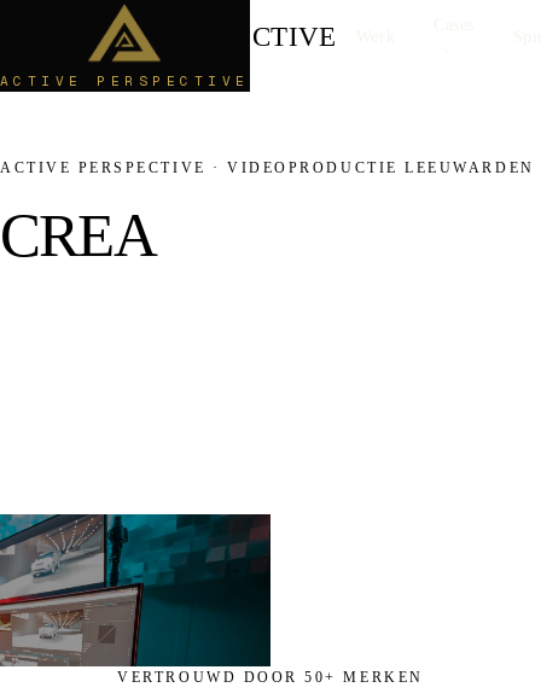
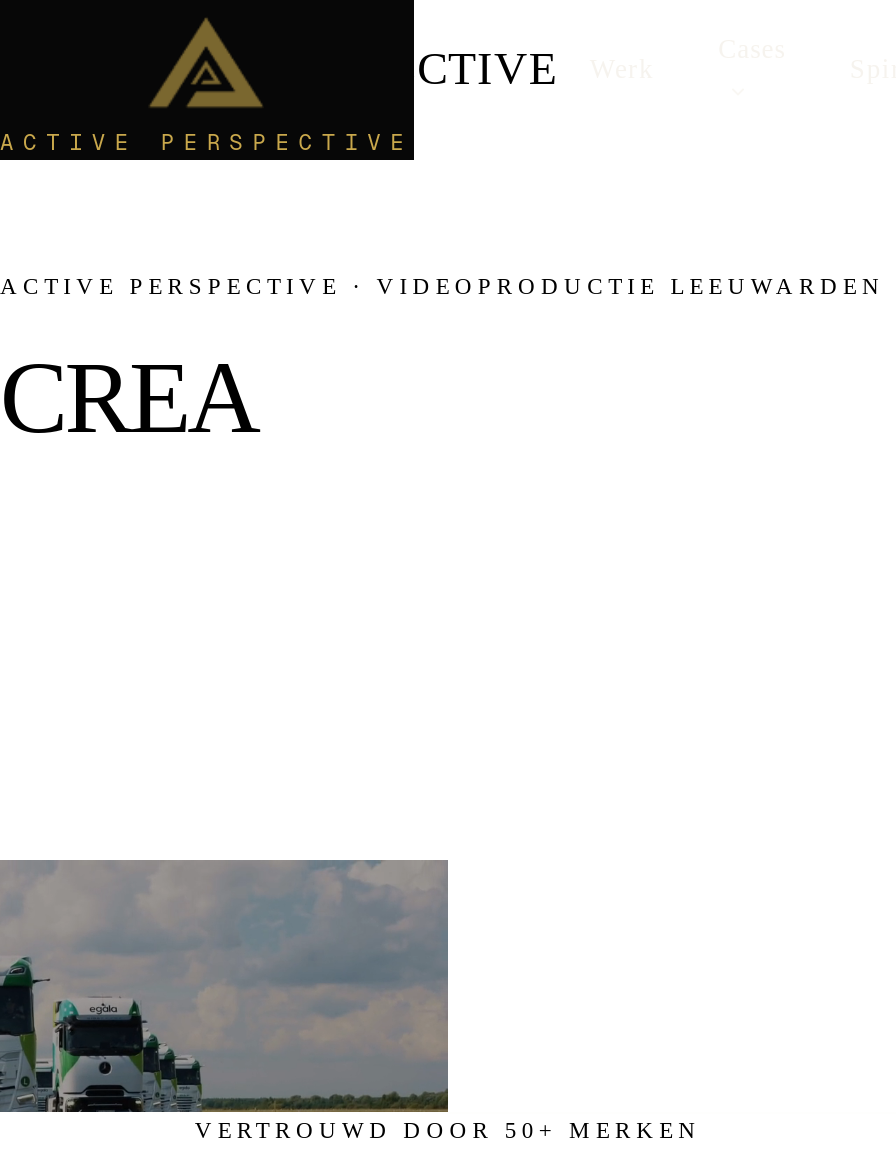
- [image]
+ [image]
